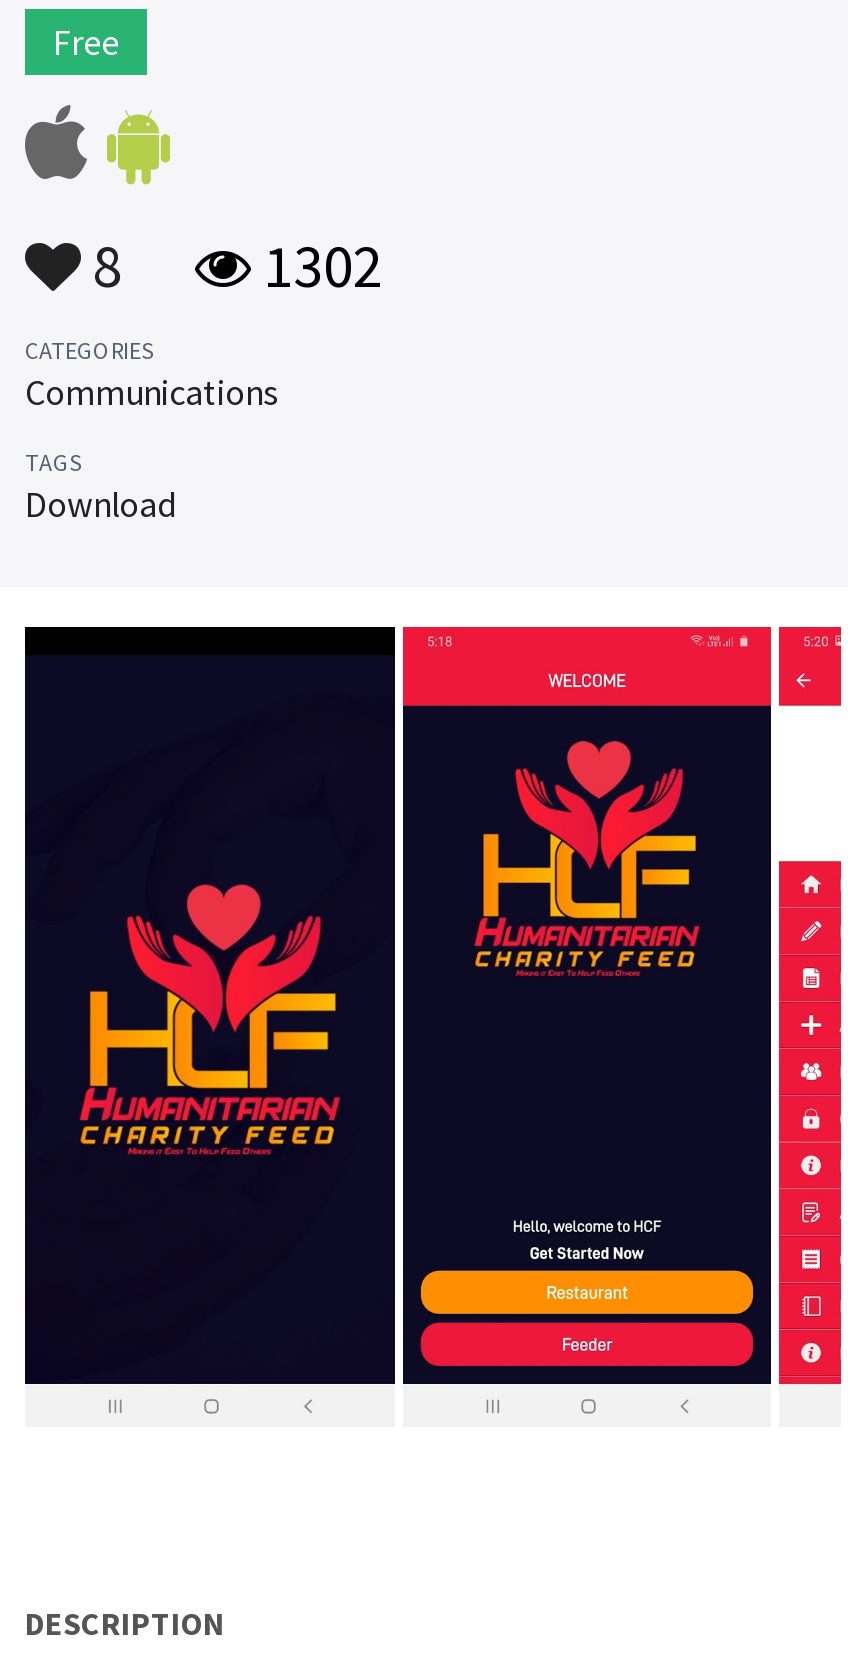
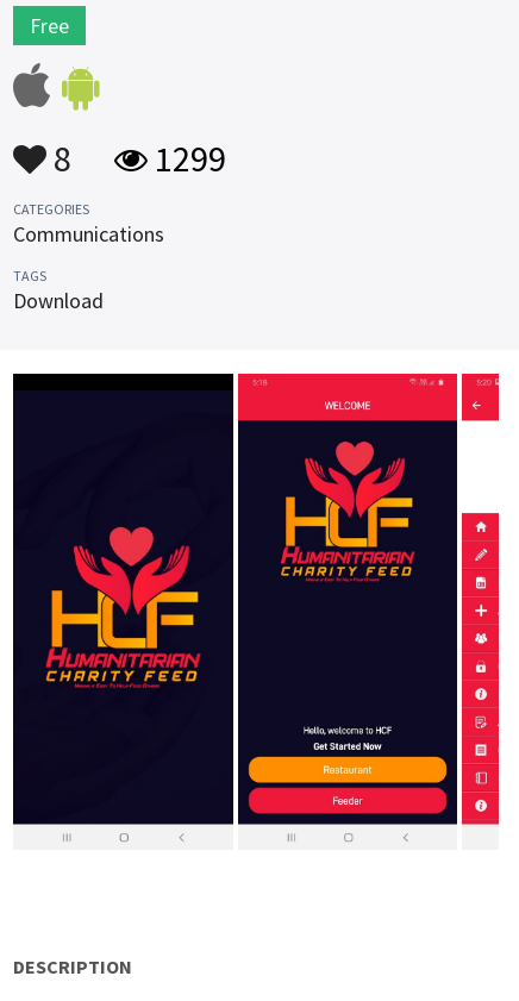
- 8 1302
+ 8 1299
